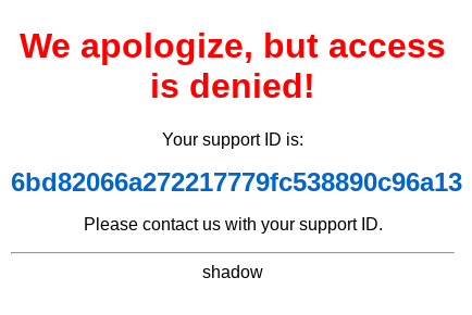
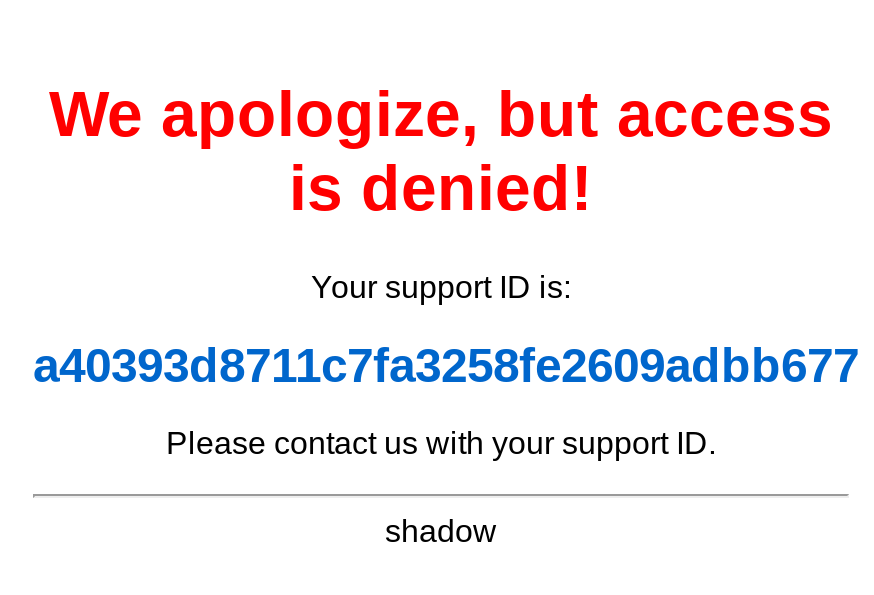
- 6bd82066a272217779fc538890c96a13
+ a40393d8711c7fa3258fe2609adbb677
